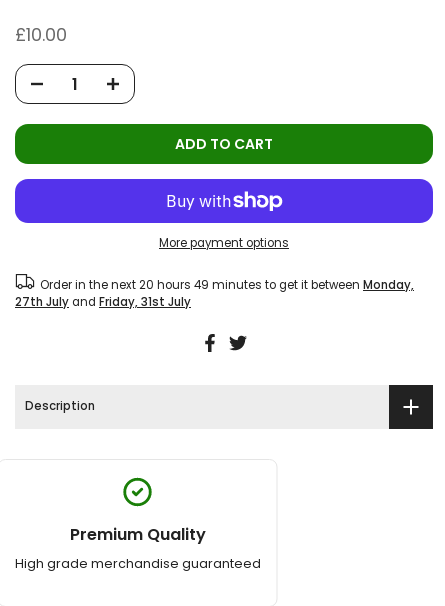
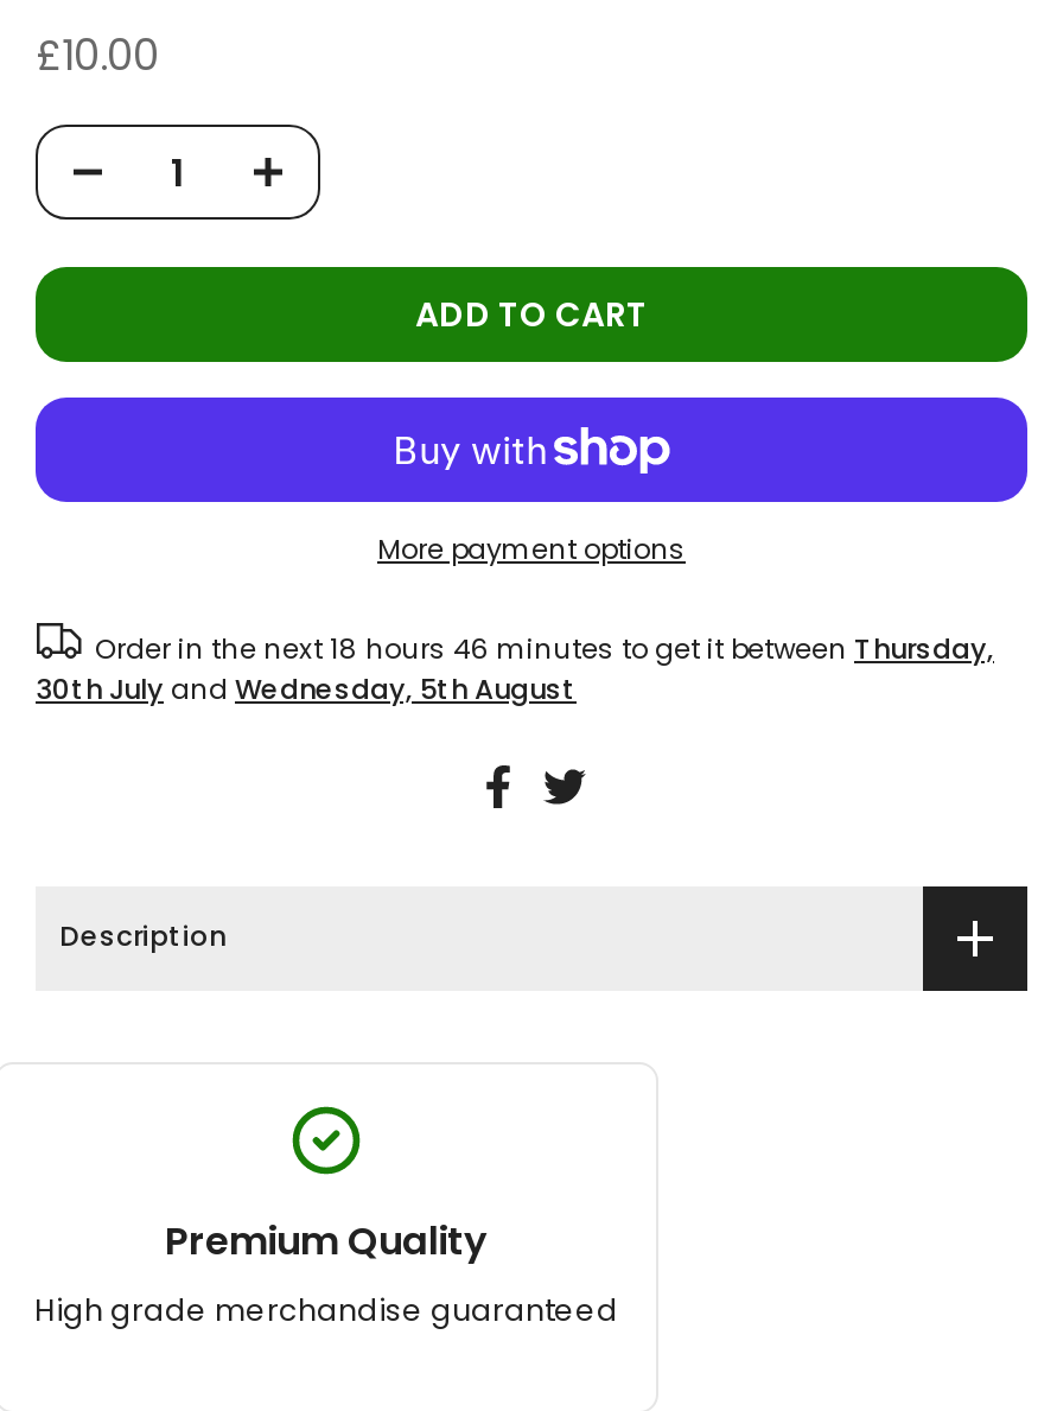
- Order in the next 20 hours 49 minutes to get it between Monday,
+ Order in the next 18 hours 46 minutes to get it between Thursday,

- 27th July and Friday, 31st July
+ 30th July and Wednesday, 5th August
